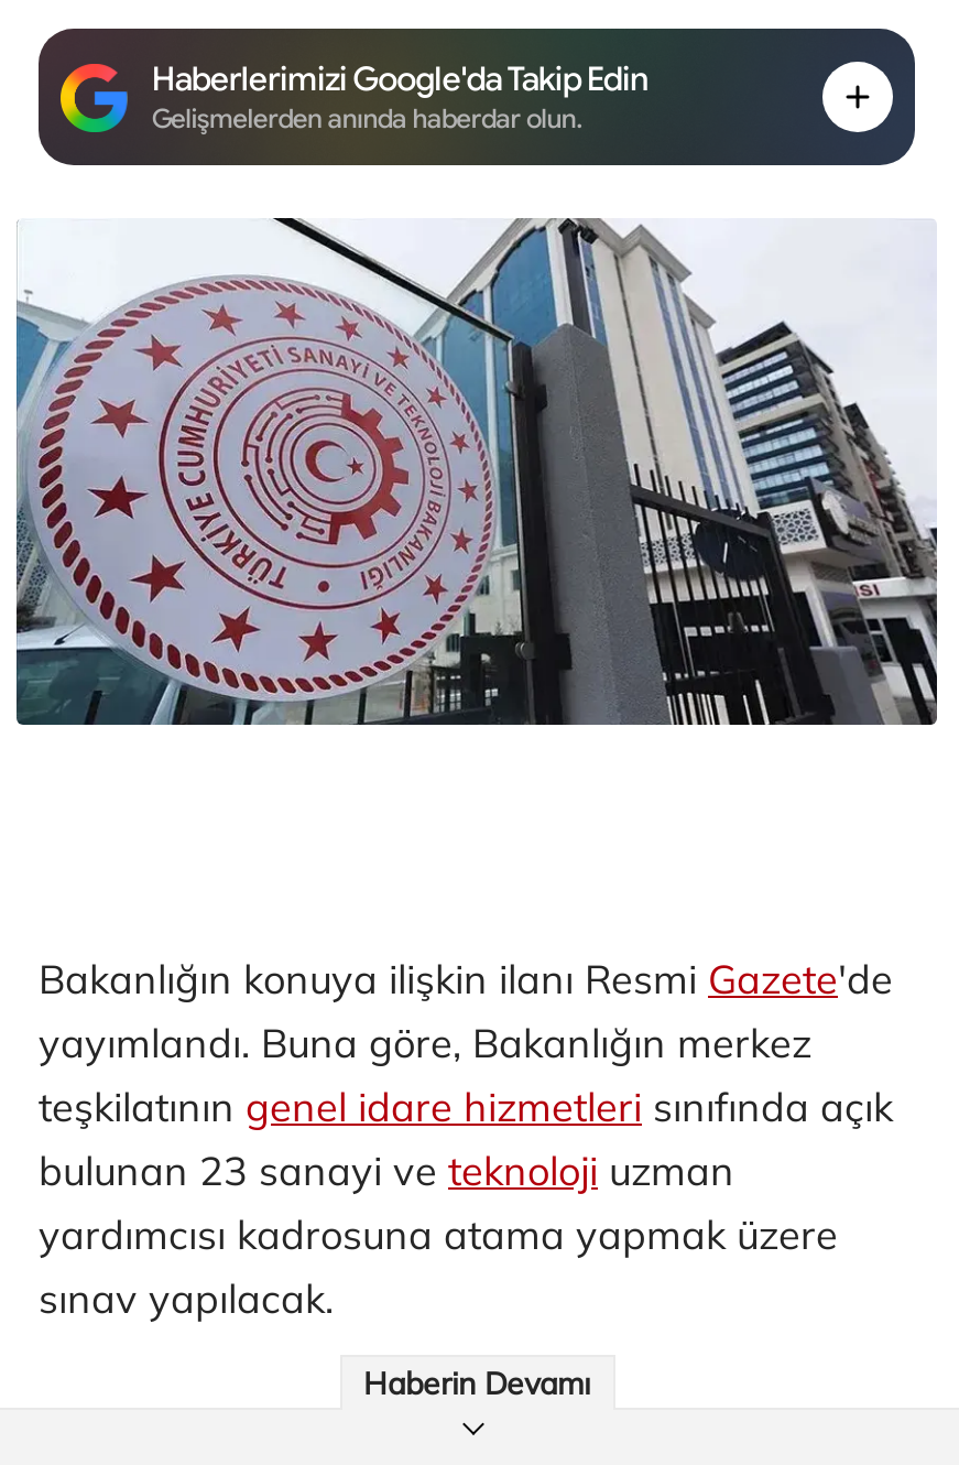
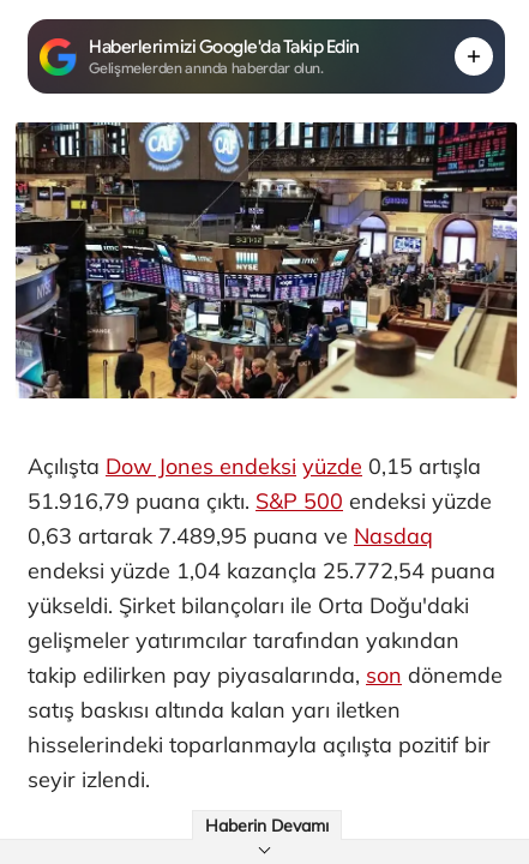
- [image]
+ [image]

- Bakanlığın konuya ilişkin ilanı Resmi Gazete'de
- yayımlandı. Buna göre, Bakanlığın merkez
- teşkilatının genel idare hizmetleri sınıfında açık
- bulunan 23 sanayi ve teknoloji uzman
- yardımcısı kadrosuna atama yapmak üzere
- sınav yapılacak.
+ Açılışta Dow Jones endeksi yüzde 0,15 artışla
+ 51.916,79 puana çıktı. S&P 500 endeksi yüzde
+ 0,63 artarak 7.489,95 puana ve Nasdaq
+ endeksi yüzde 1,04 kazançla 25.772,54 puana
+ yükseldi. Şirket bilançoları ile Orta Doğu'daki
+ gelişmeler yatırımcılar tarafından yakından
+ takip edilirken pay piyasalarında, son dönemde
+ satış baskısı altında kalan yarı iletken
+ hisselerindeki toparlanmayla açılışta pozitif bir
+ seyir izlendi.
